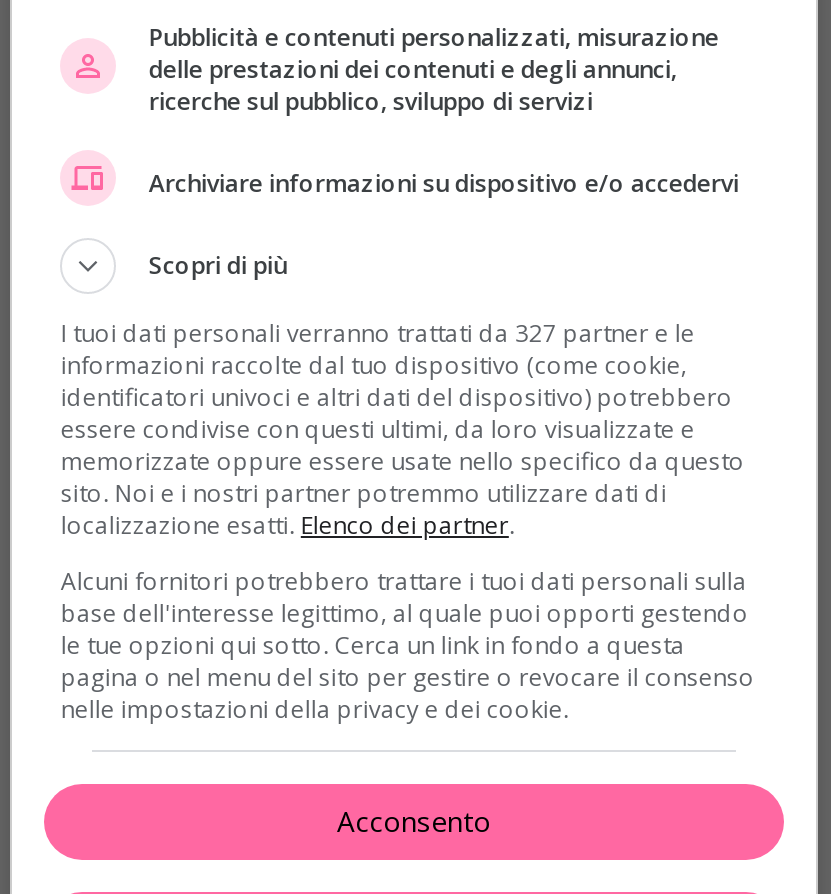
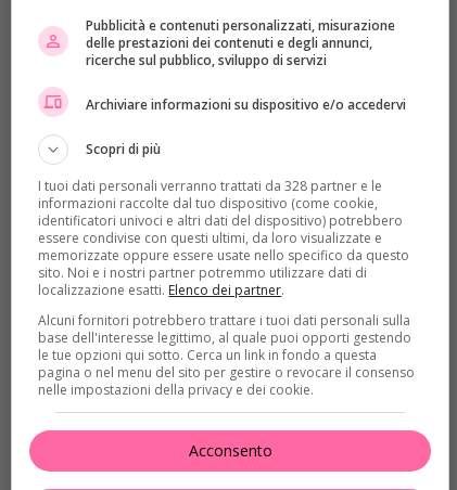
- I tuoi dati personali verranno trattati da 327 partner e le
+ I tuoi dati personali verranno trattati da 328 partner e le
